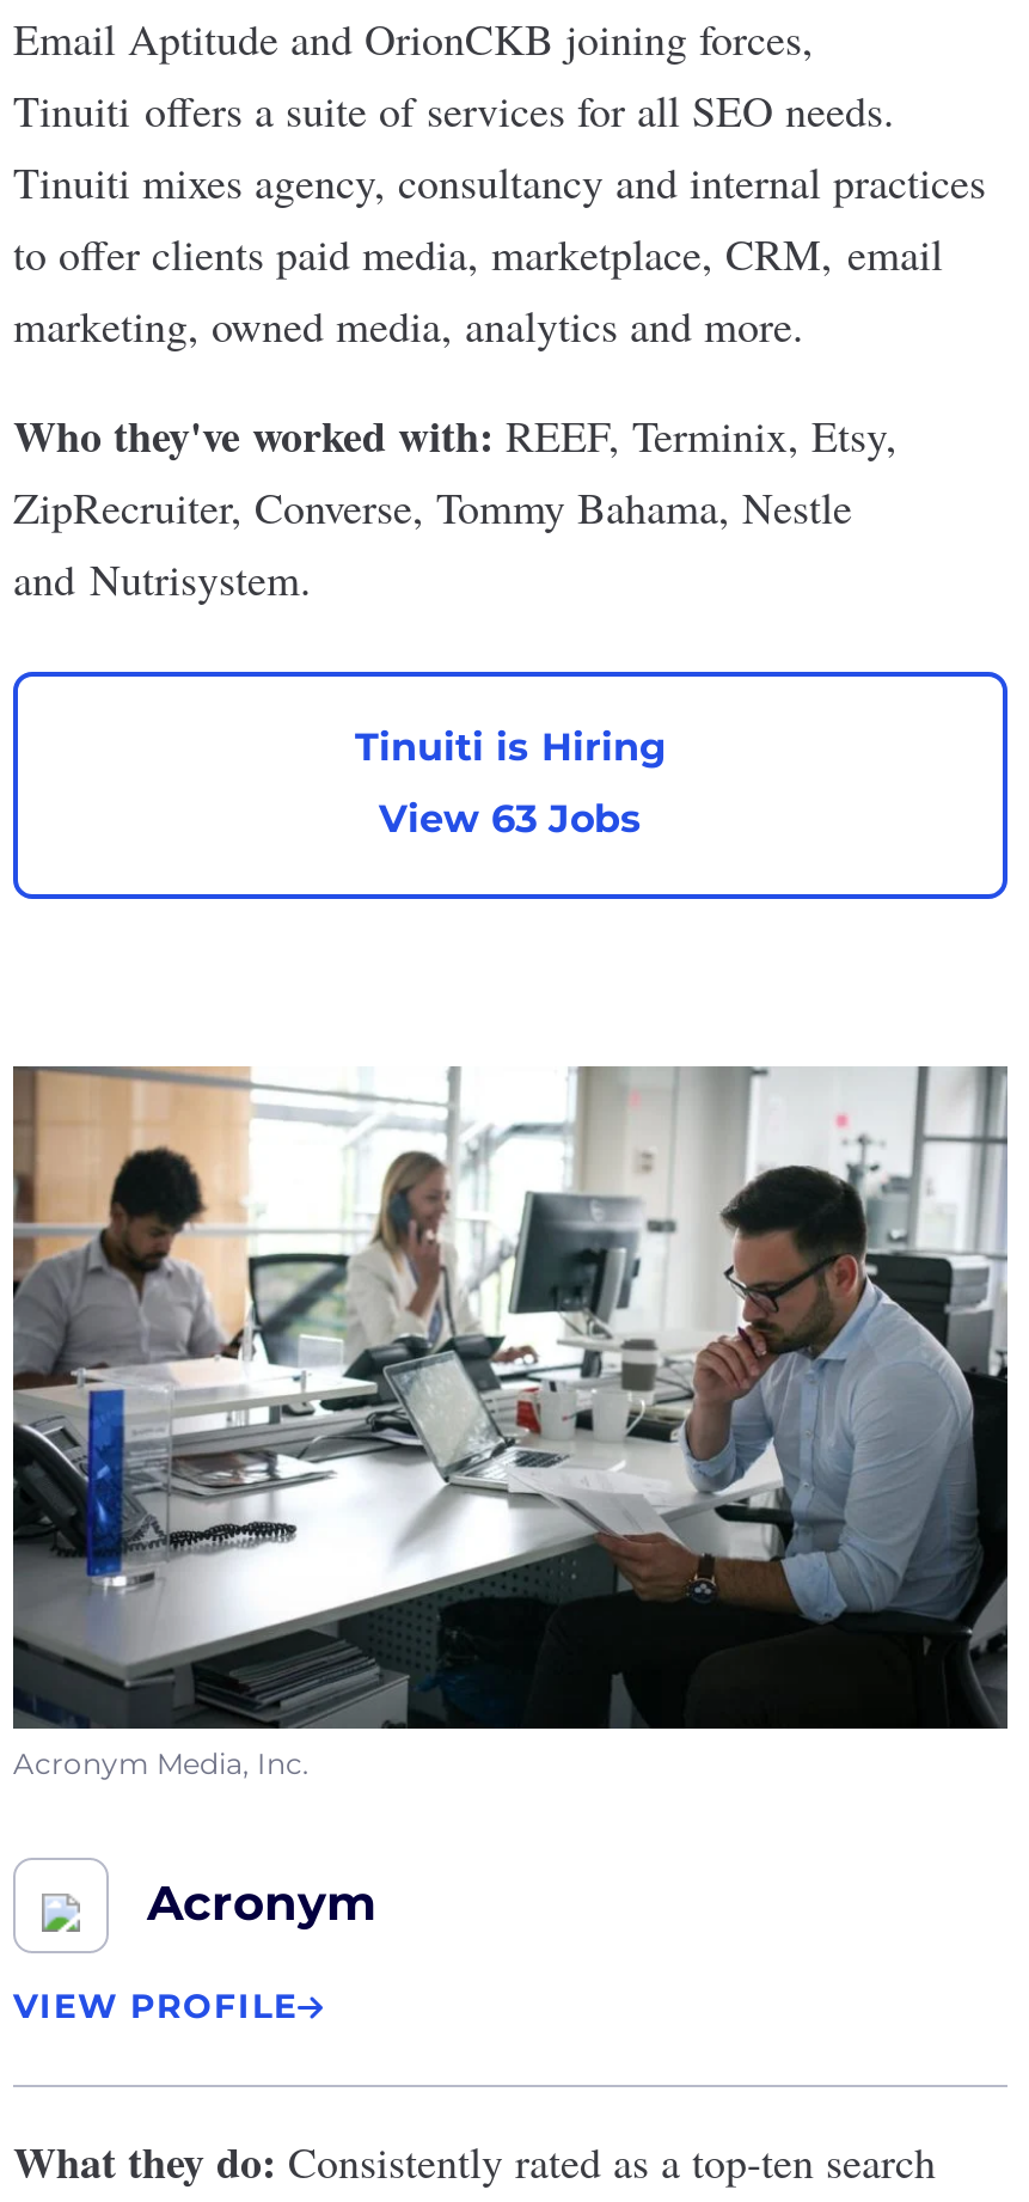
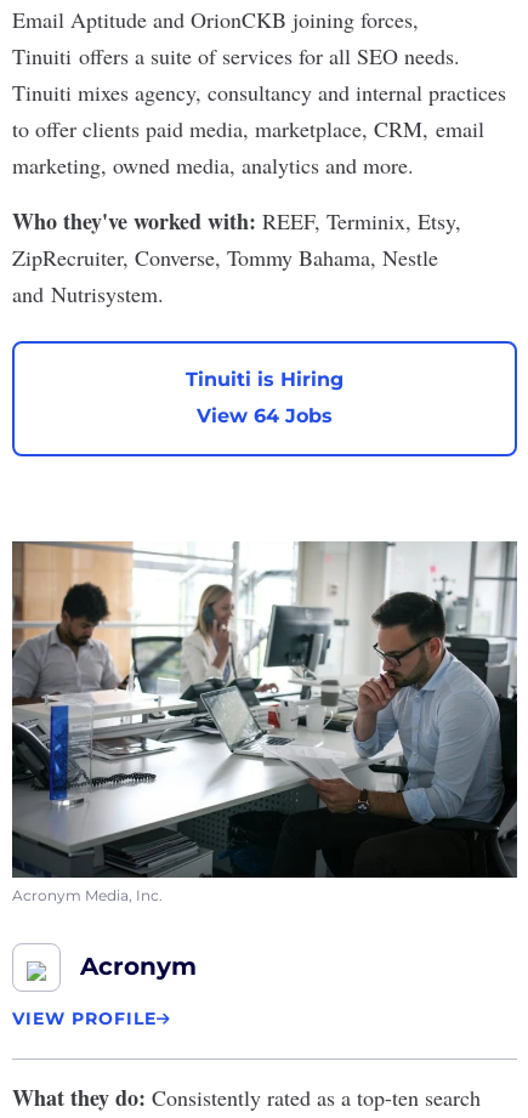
- View 63 Jobs
+ View 64 Jobs
